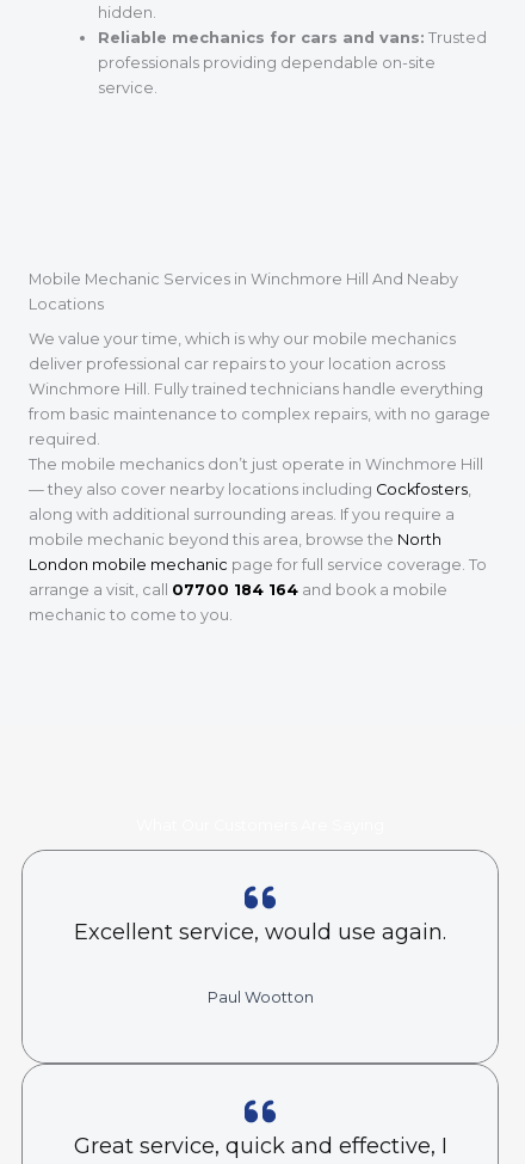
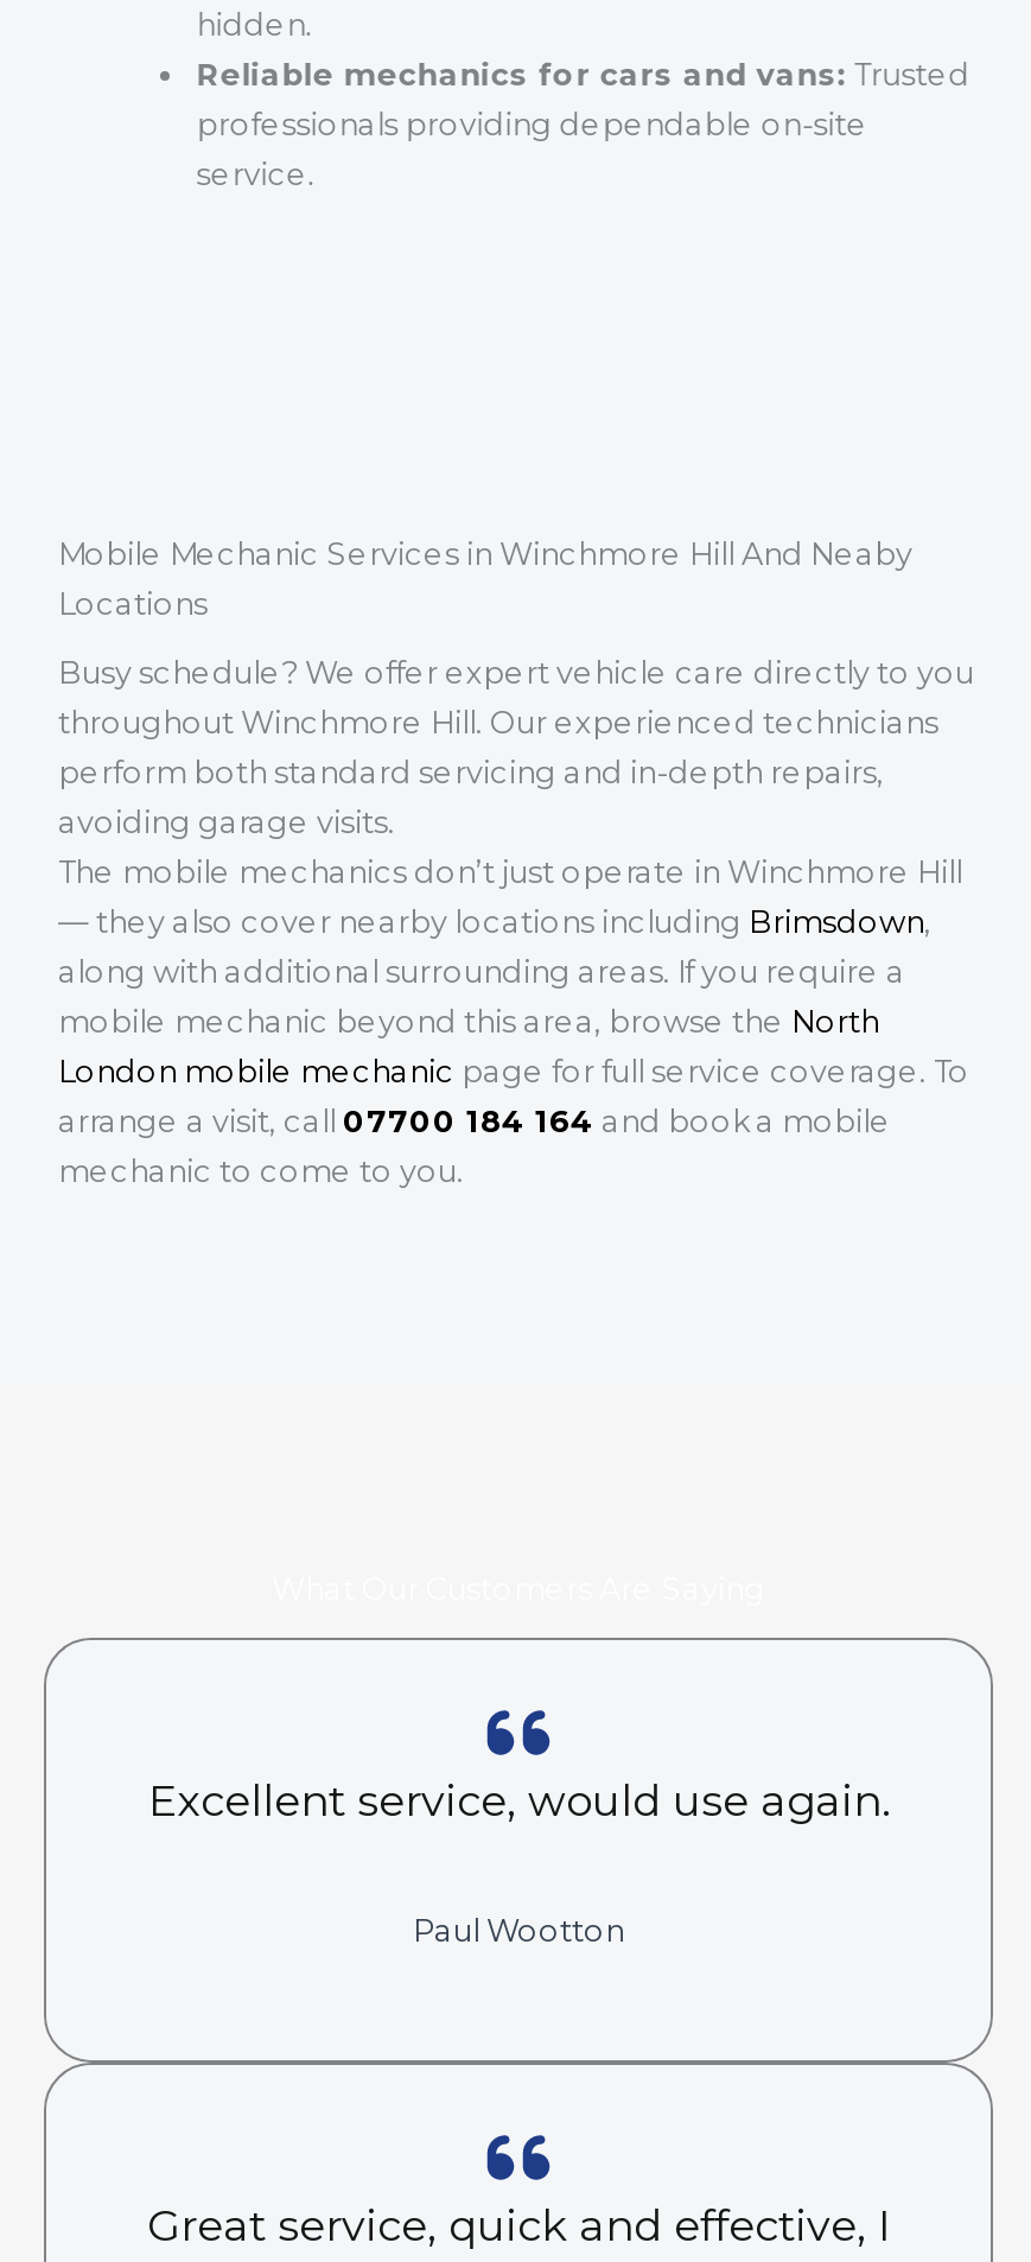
- We value your time, which is why our mobile mechanics
- deliver professional car repairs to your location across
- Winchmore Hill. Fully trained technicians handle everything
- from basic maintenance to complex repairs, with no garage
- required.
+ Busy schedule? We offer expert vehicle care directly to you
+ throughout Winchmore Hill. Our experienced technicians
+ perform both standard servicing and in-depth repairs,
+ avoiding garage visits.

- — they also cover nearby locations including Cockfosters,
+ — they also cover nearby locations including Brimsdown,
